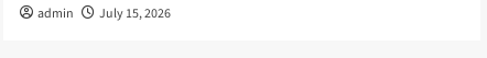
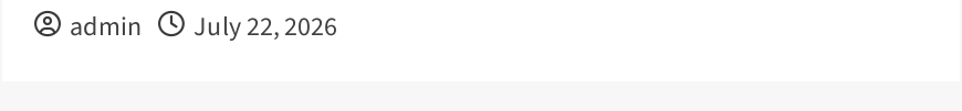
- admin July 15, 2026
+ admin July 22, 2026
